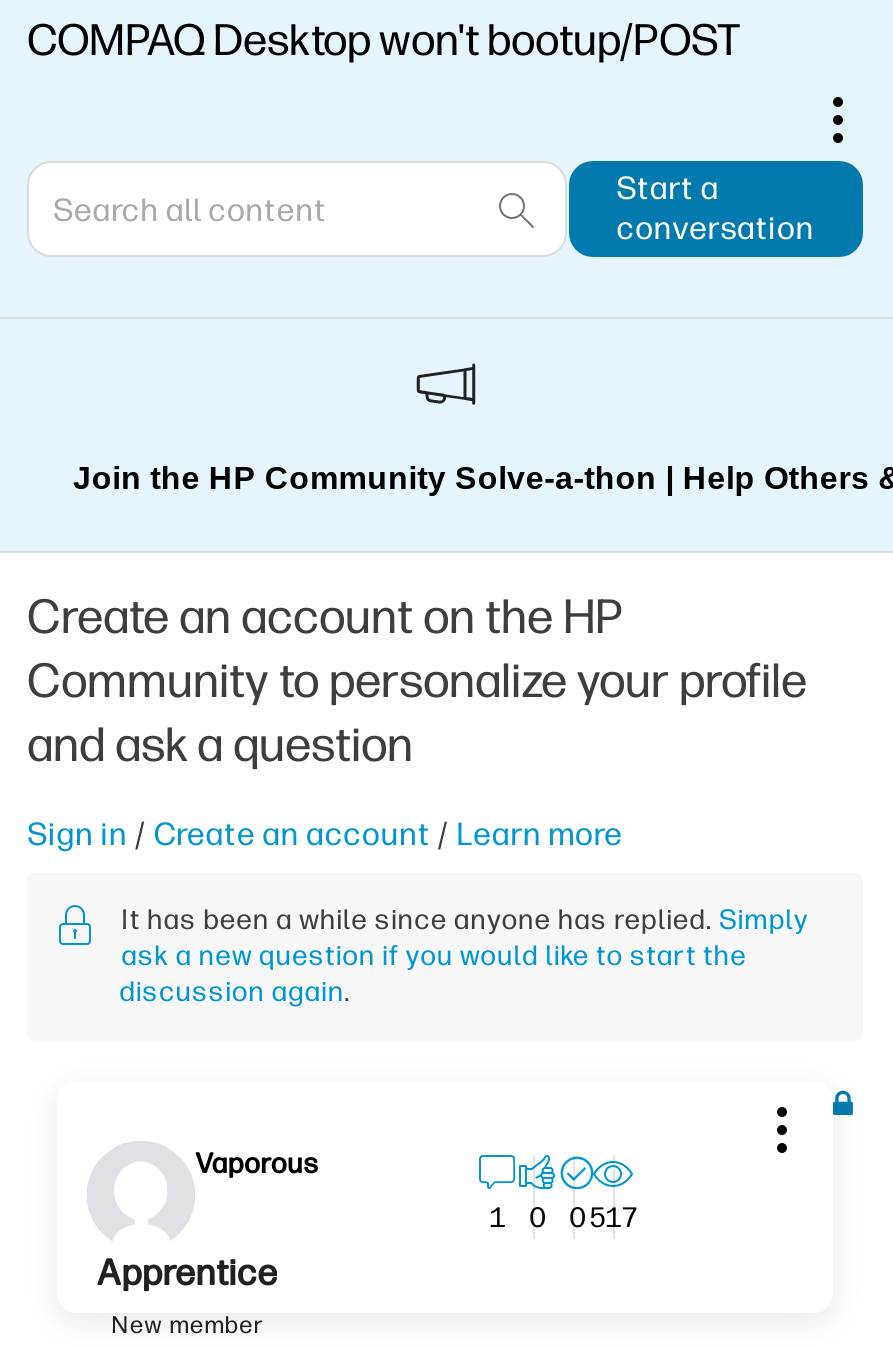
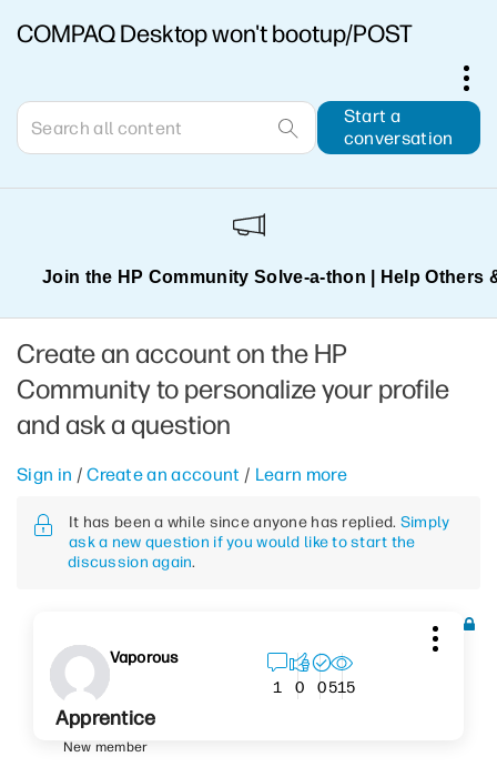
- 1 0 0 517
+ 1 0 0 515
